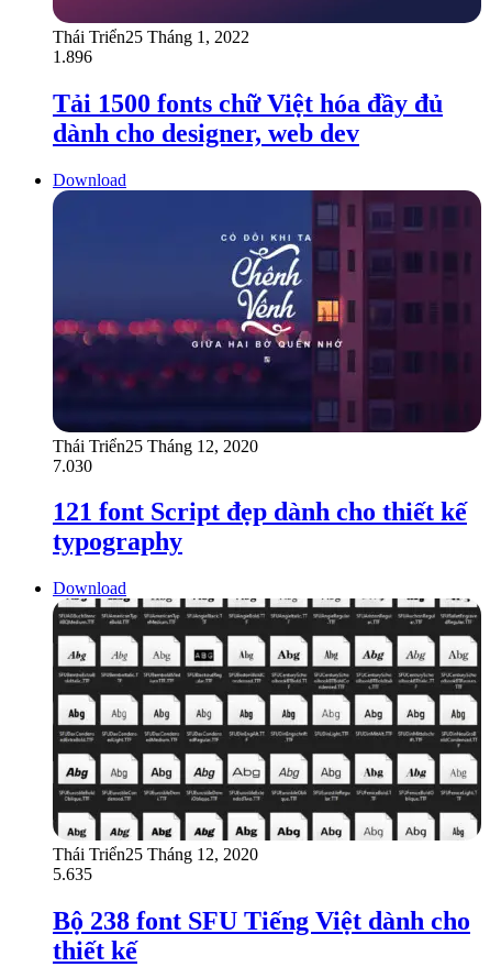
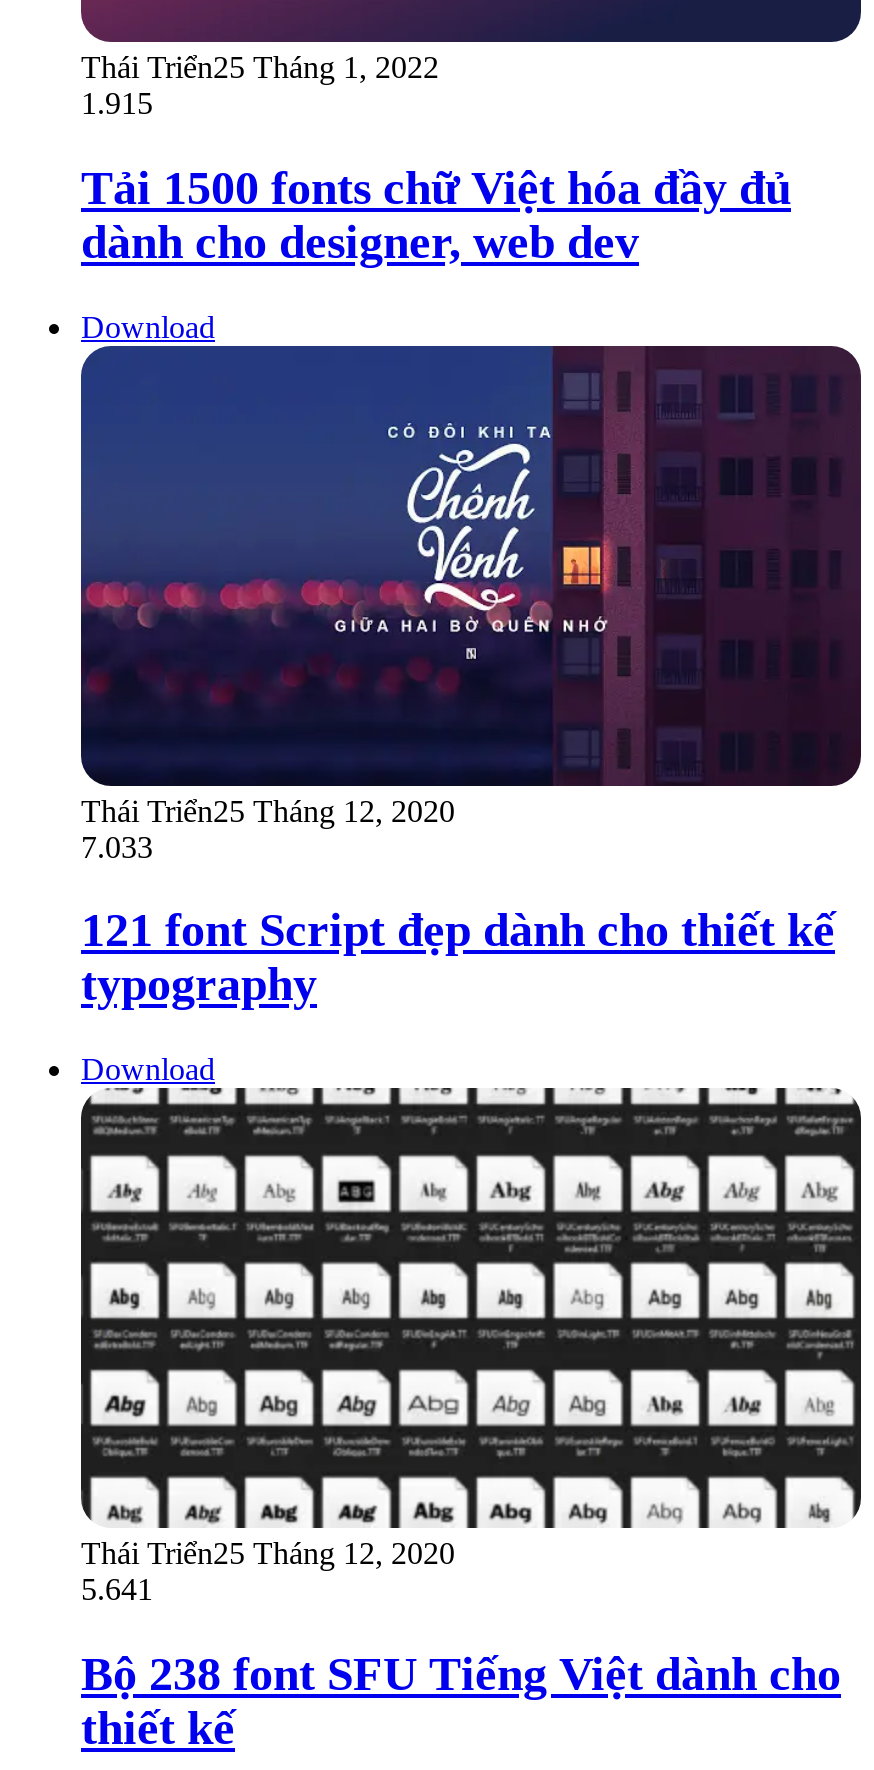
- 1.896
+ 1.915

- 7.030
+ 7.033

- 5.635
+ 5.641
